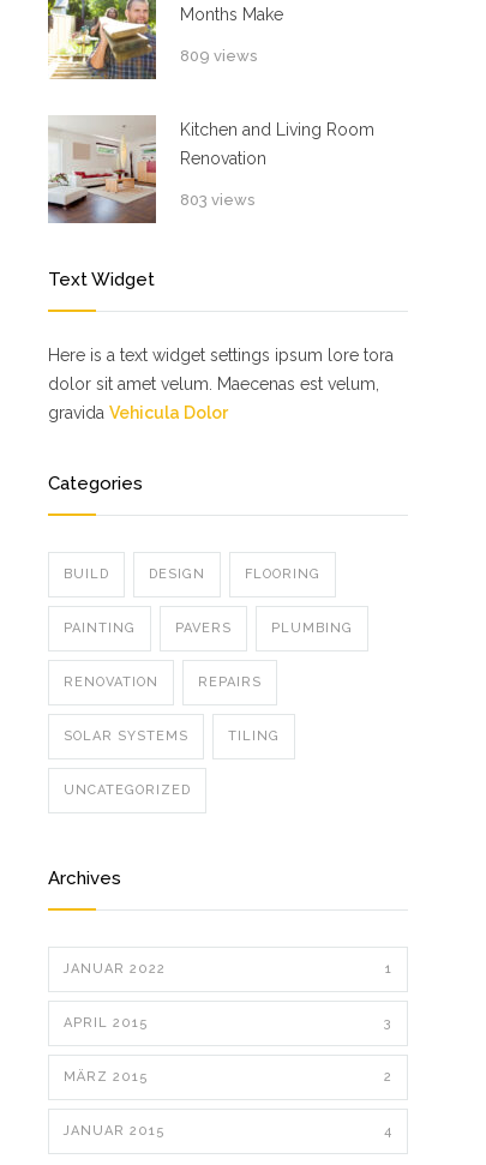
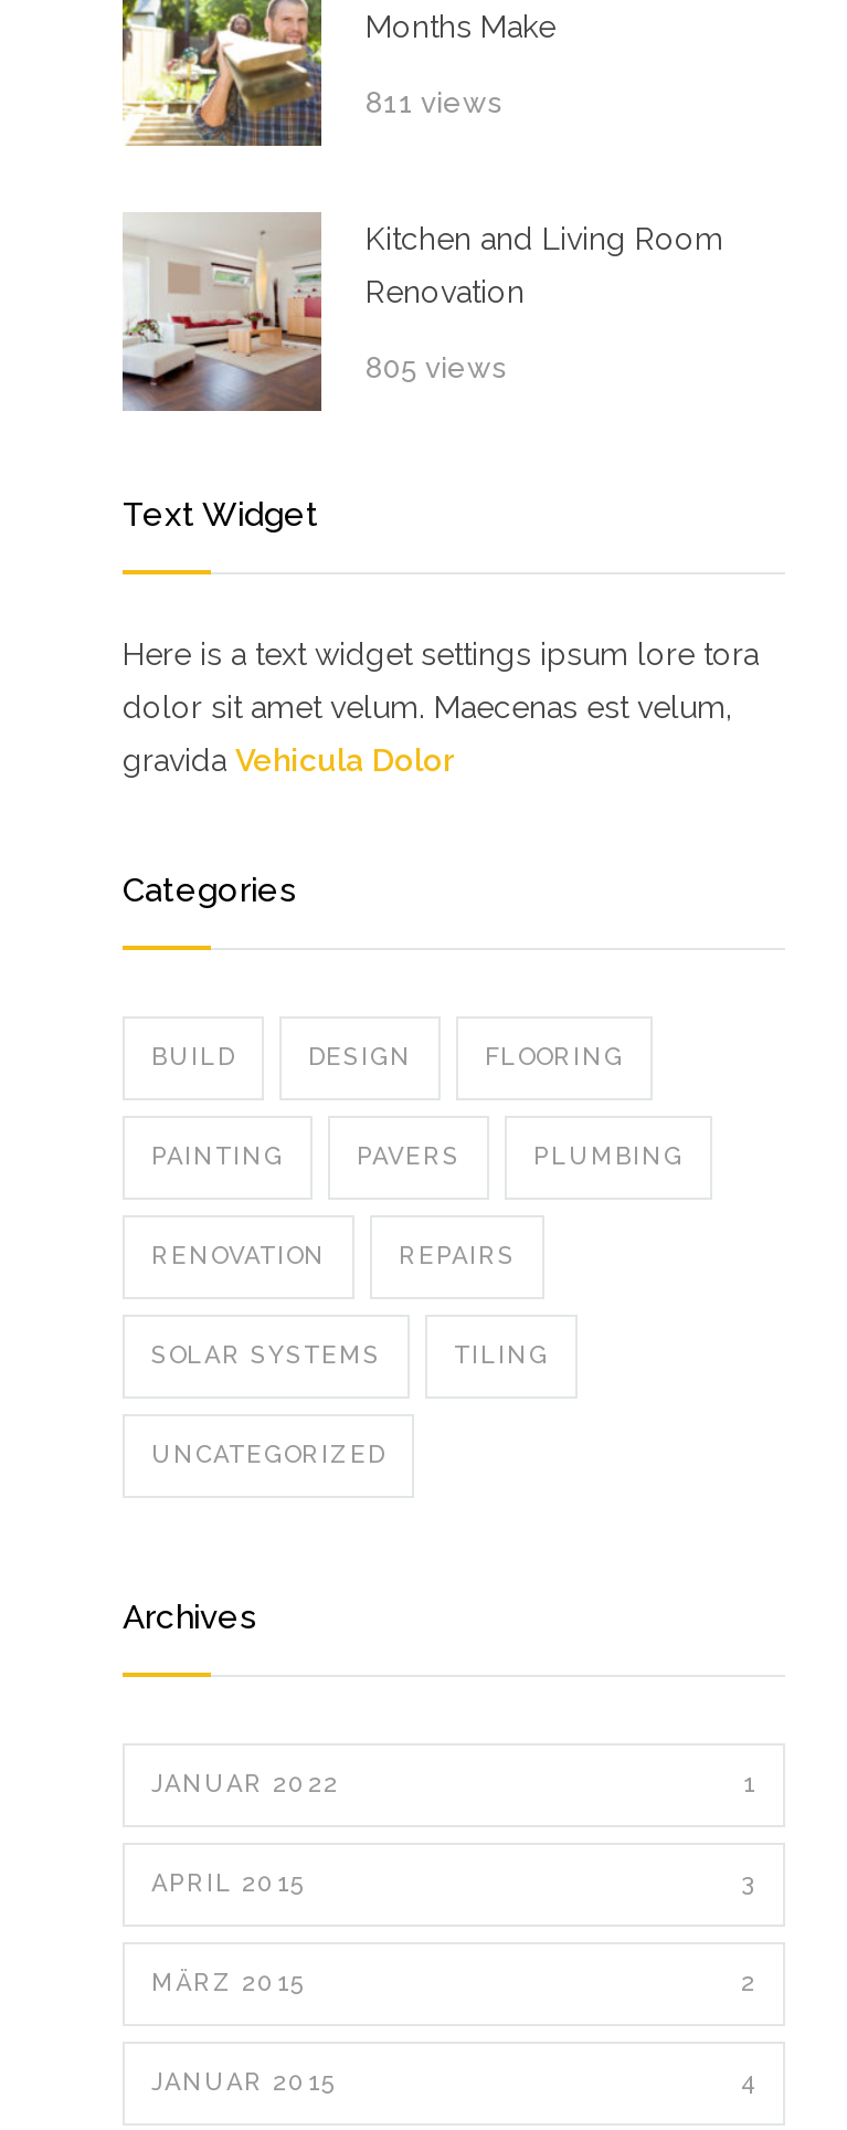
- 809 views
+ 811 views

- 803 views
+ 805 views
